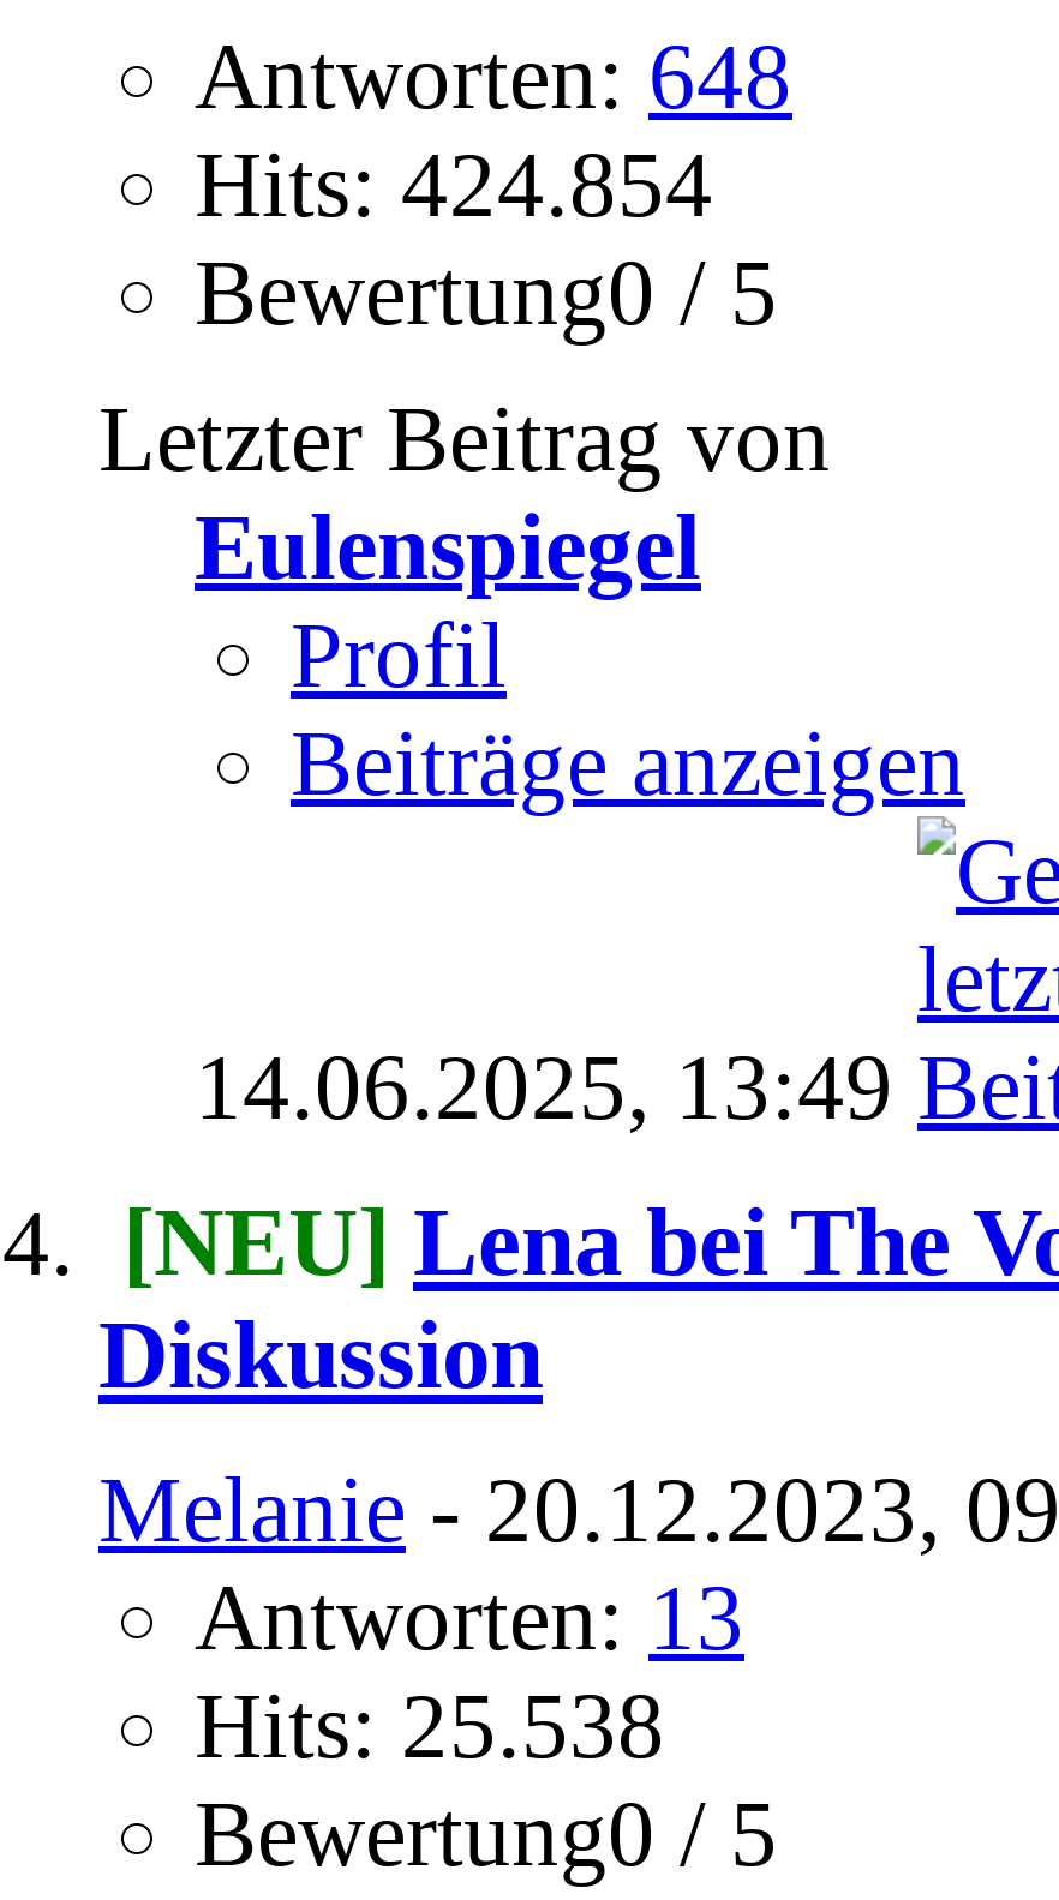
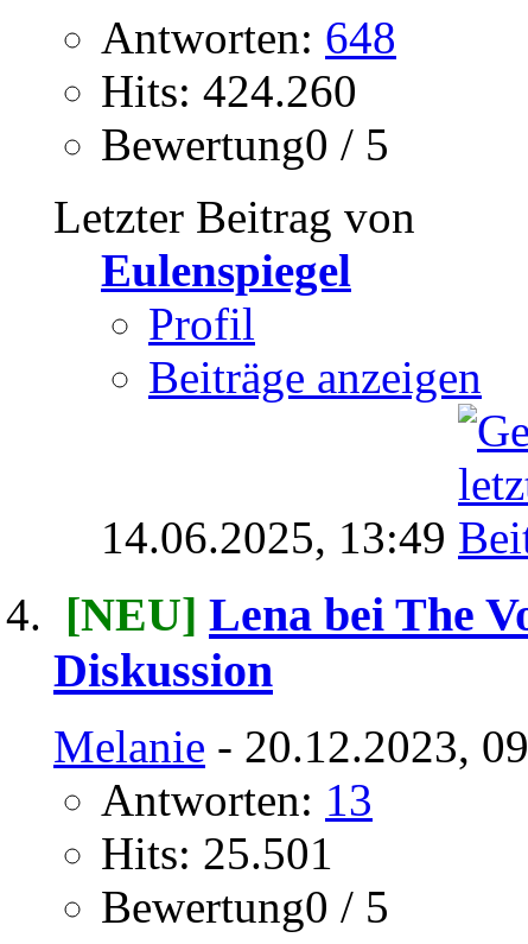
- Hits: 424.854
+ Hits: 424.260

- Hits: 25.538
+ Hits: 25.501
